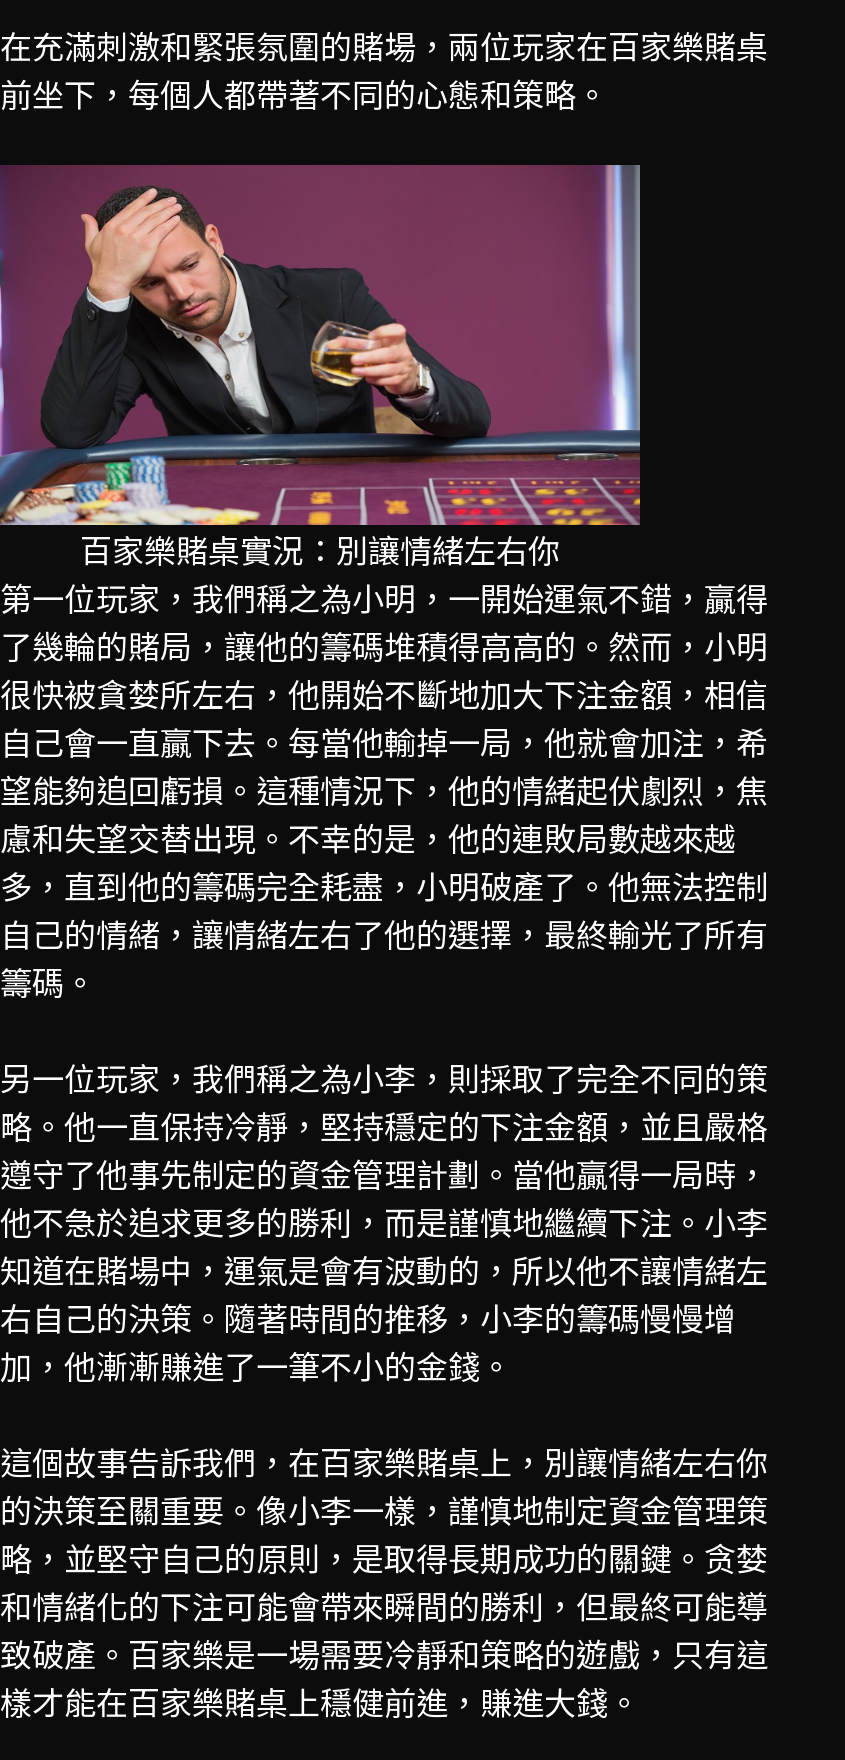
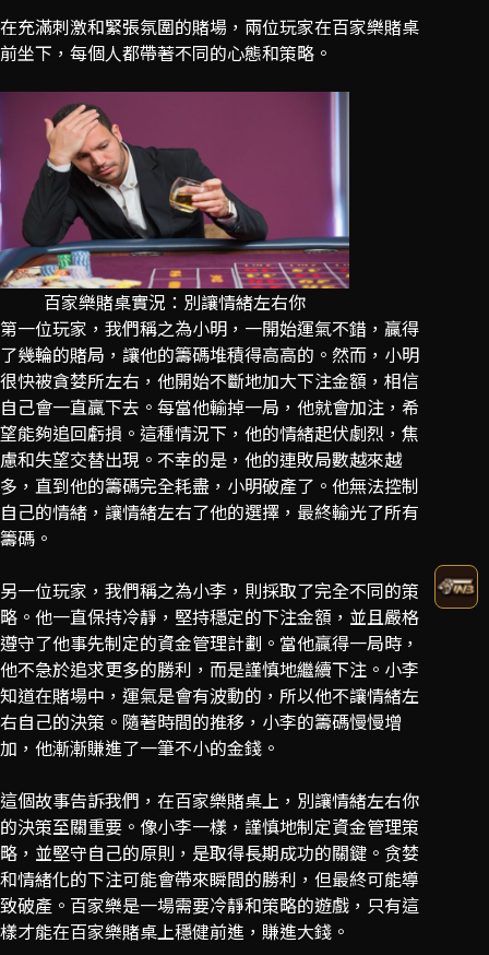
+ [image]
